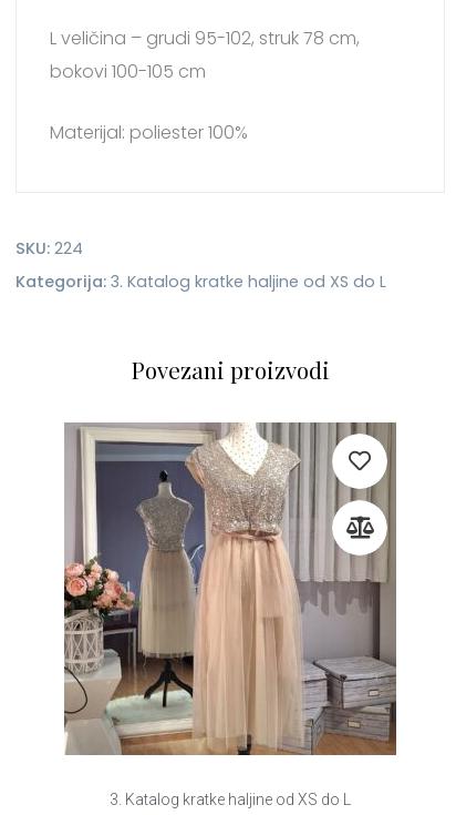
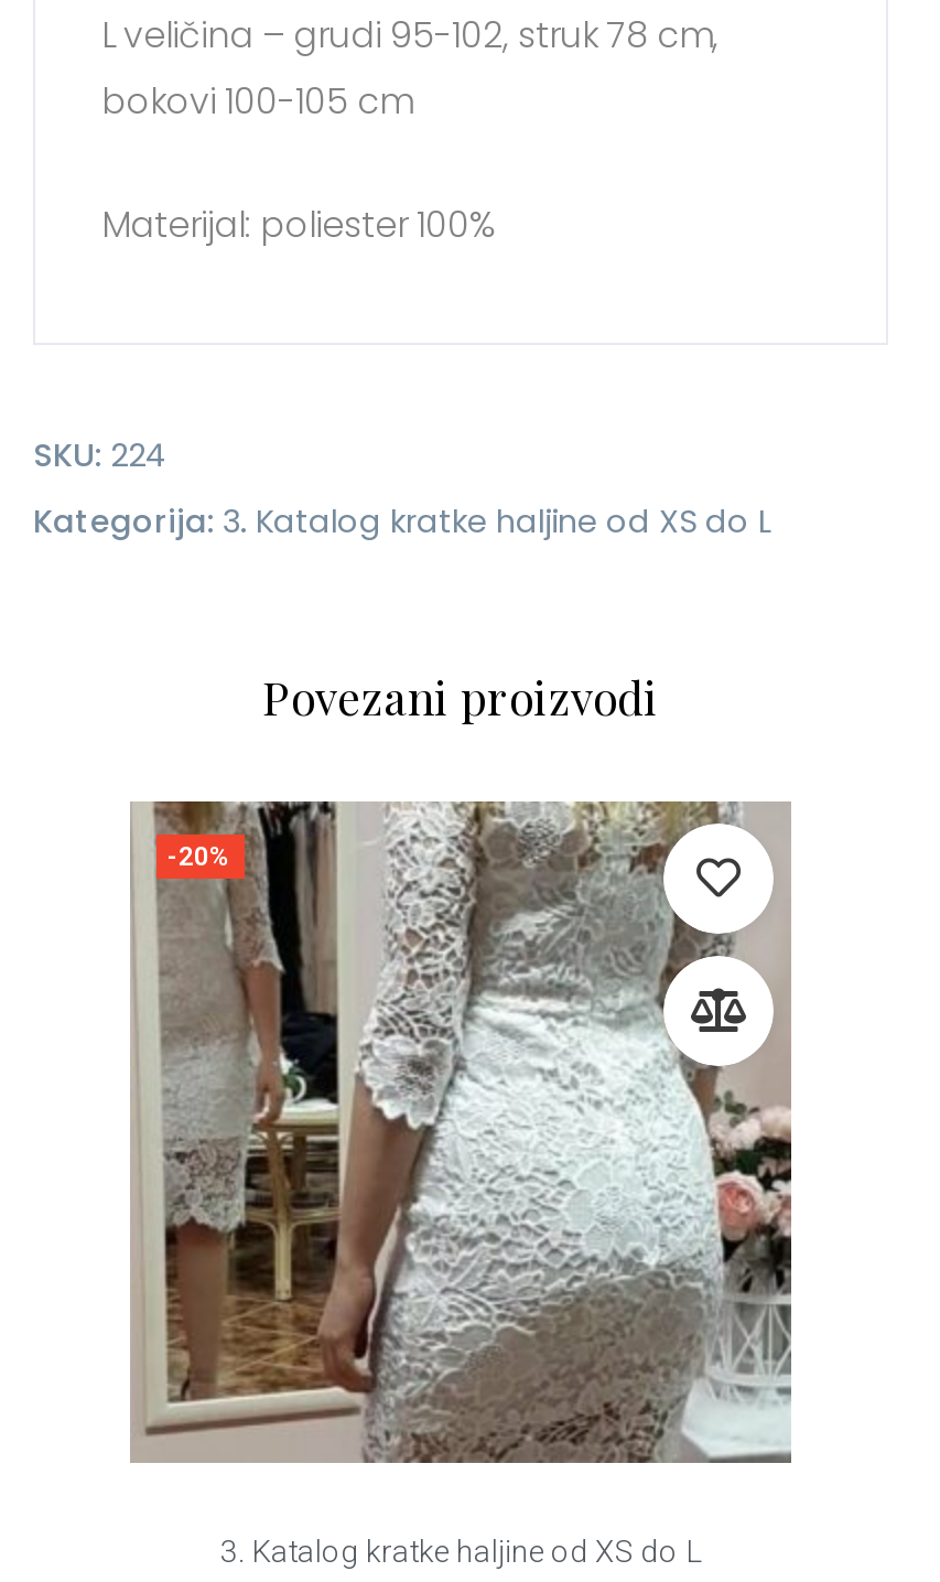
+ -20%

- [image]
+ [image]
